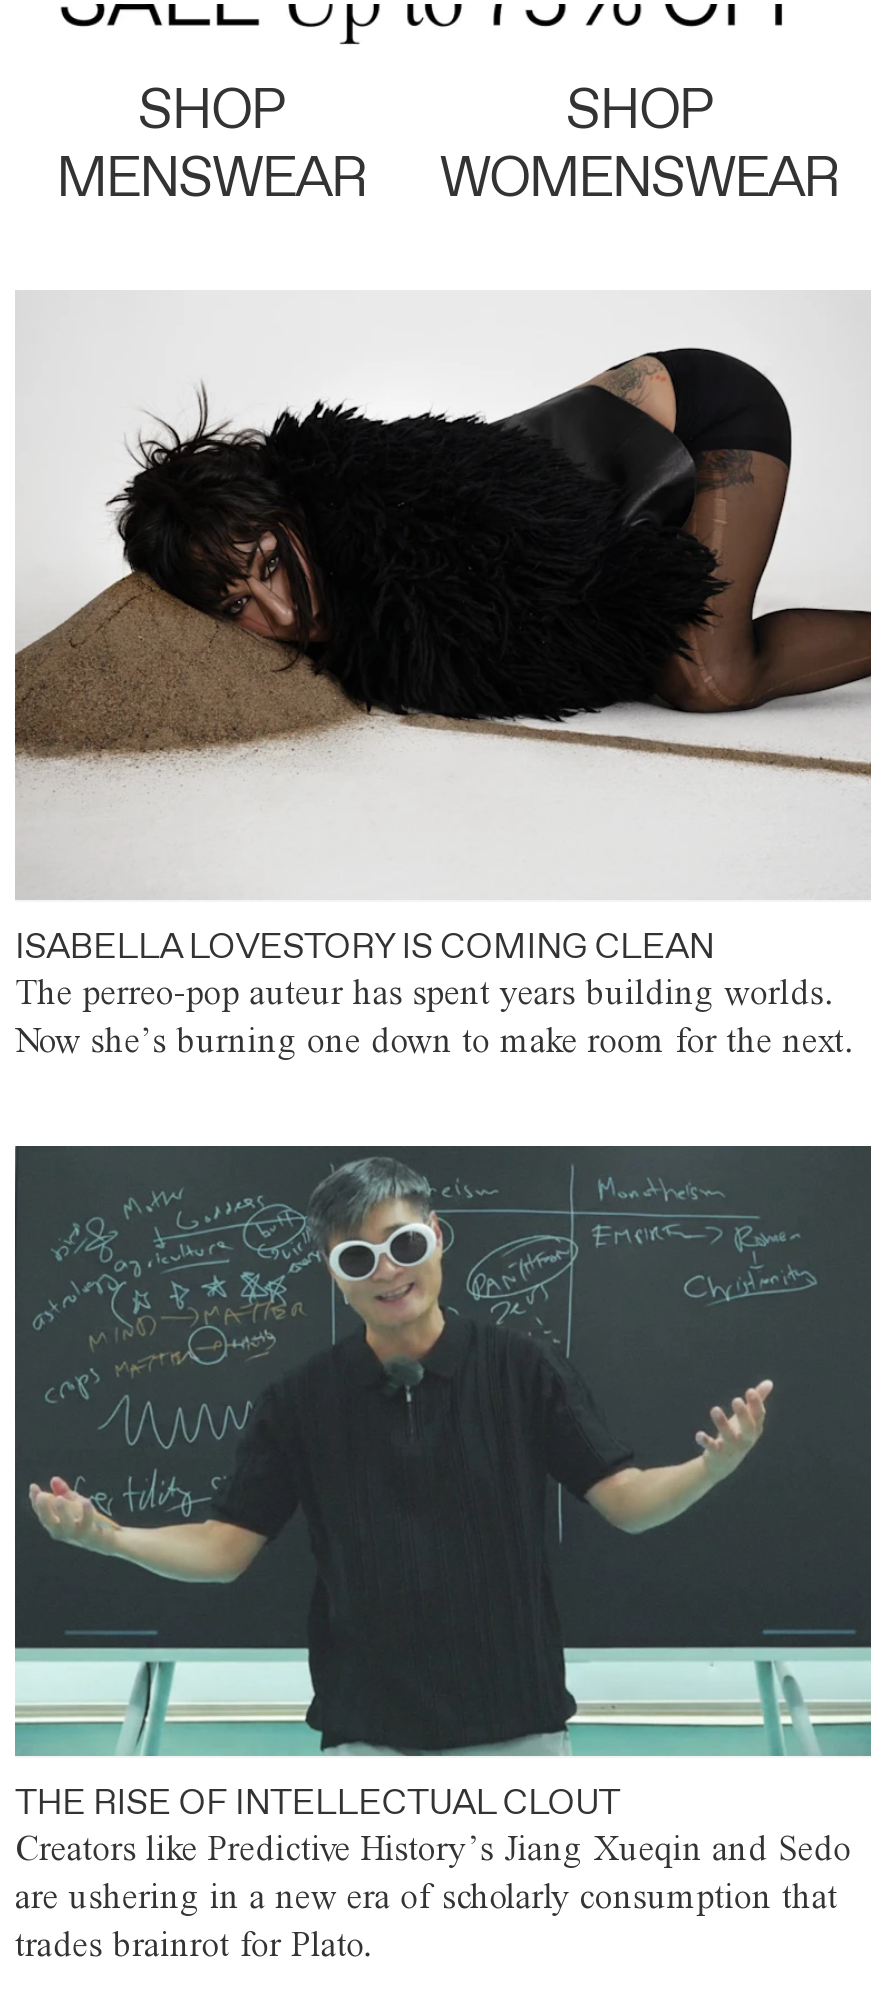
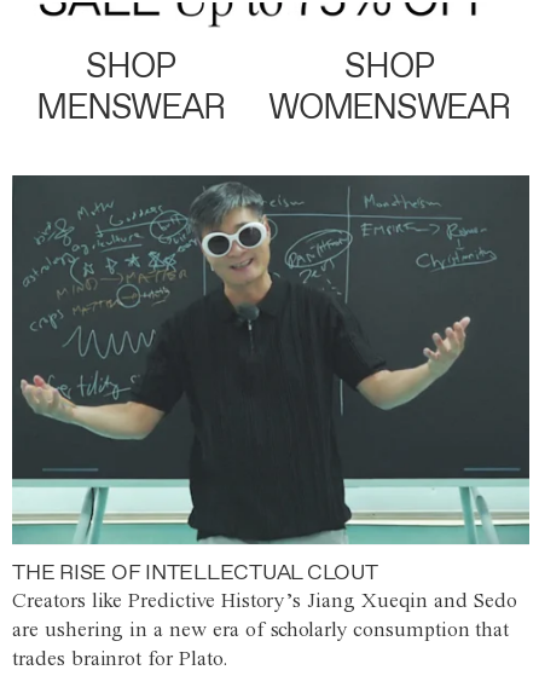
- [image]
- ISABELLA LOVESTORY IS COMING CLEAN
- The perreo-pop auteur has spent years building worlds.
- Now she’s burning one down to make room for the next.
